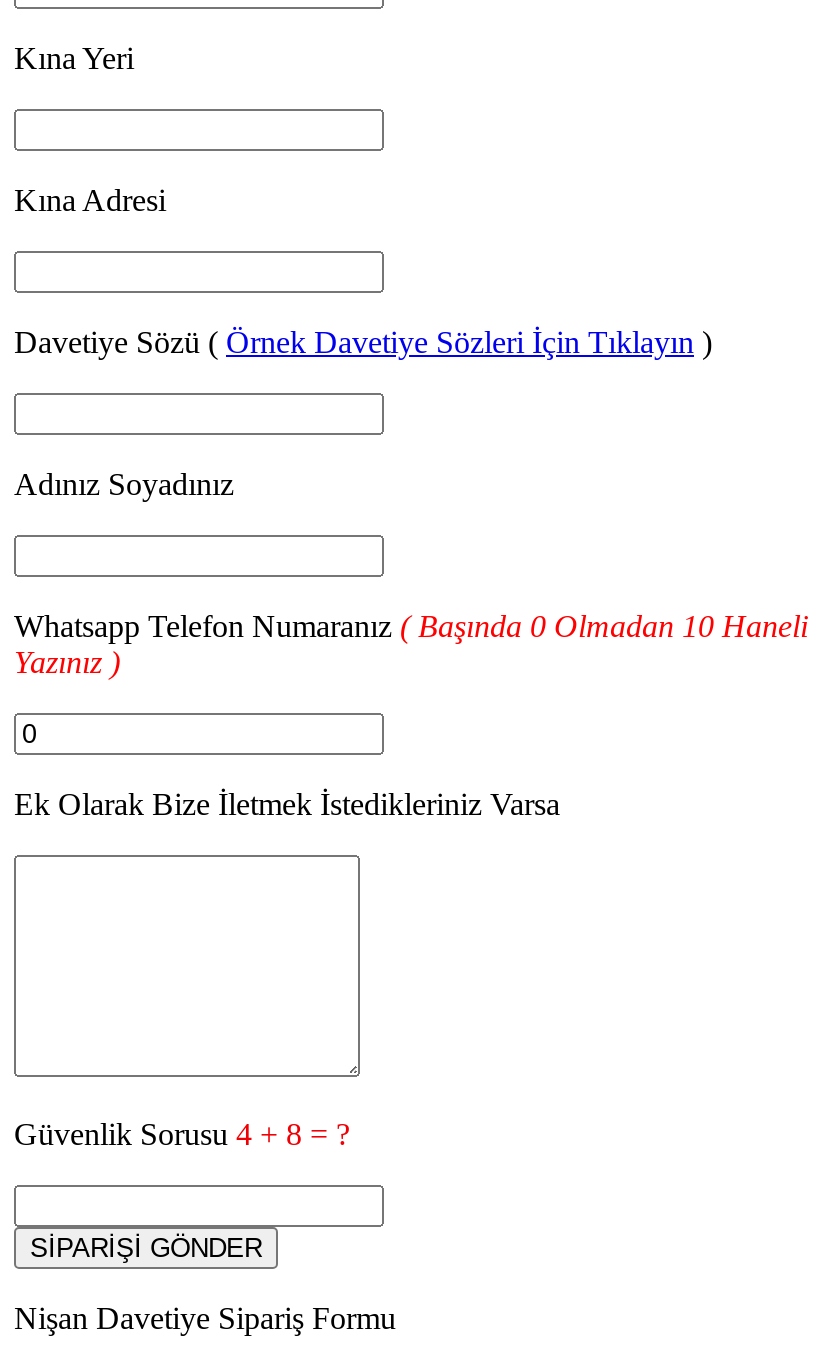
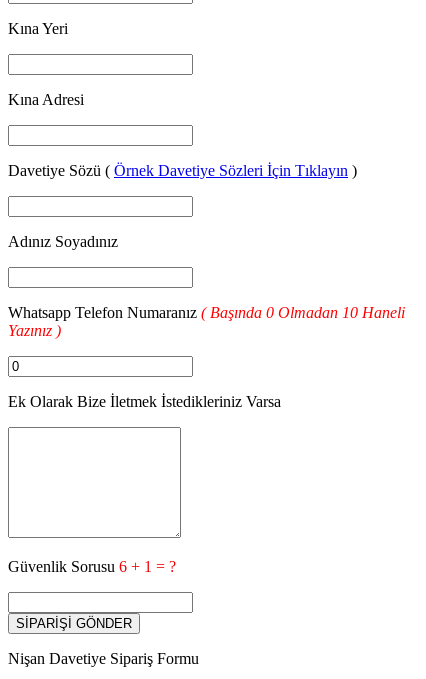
- Güvenlik Sorusu 4 + 8 = ?
+ Güvenlik Sorusu 6 + 1 = ?
